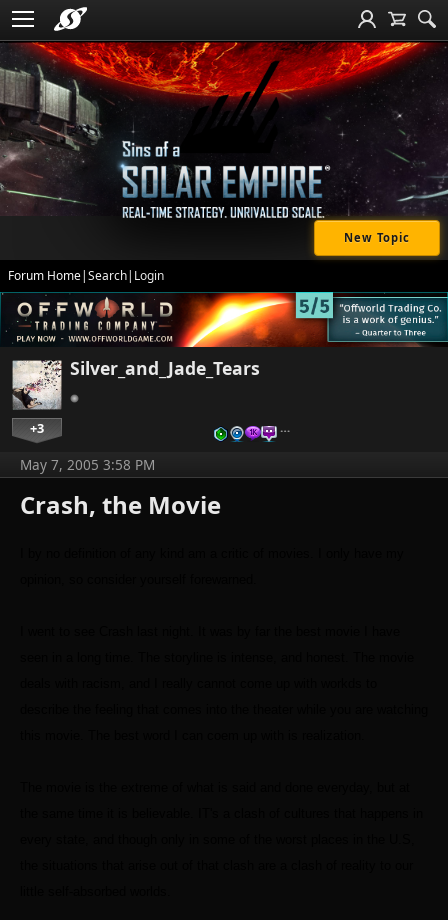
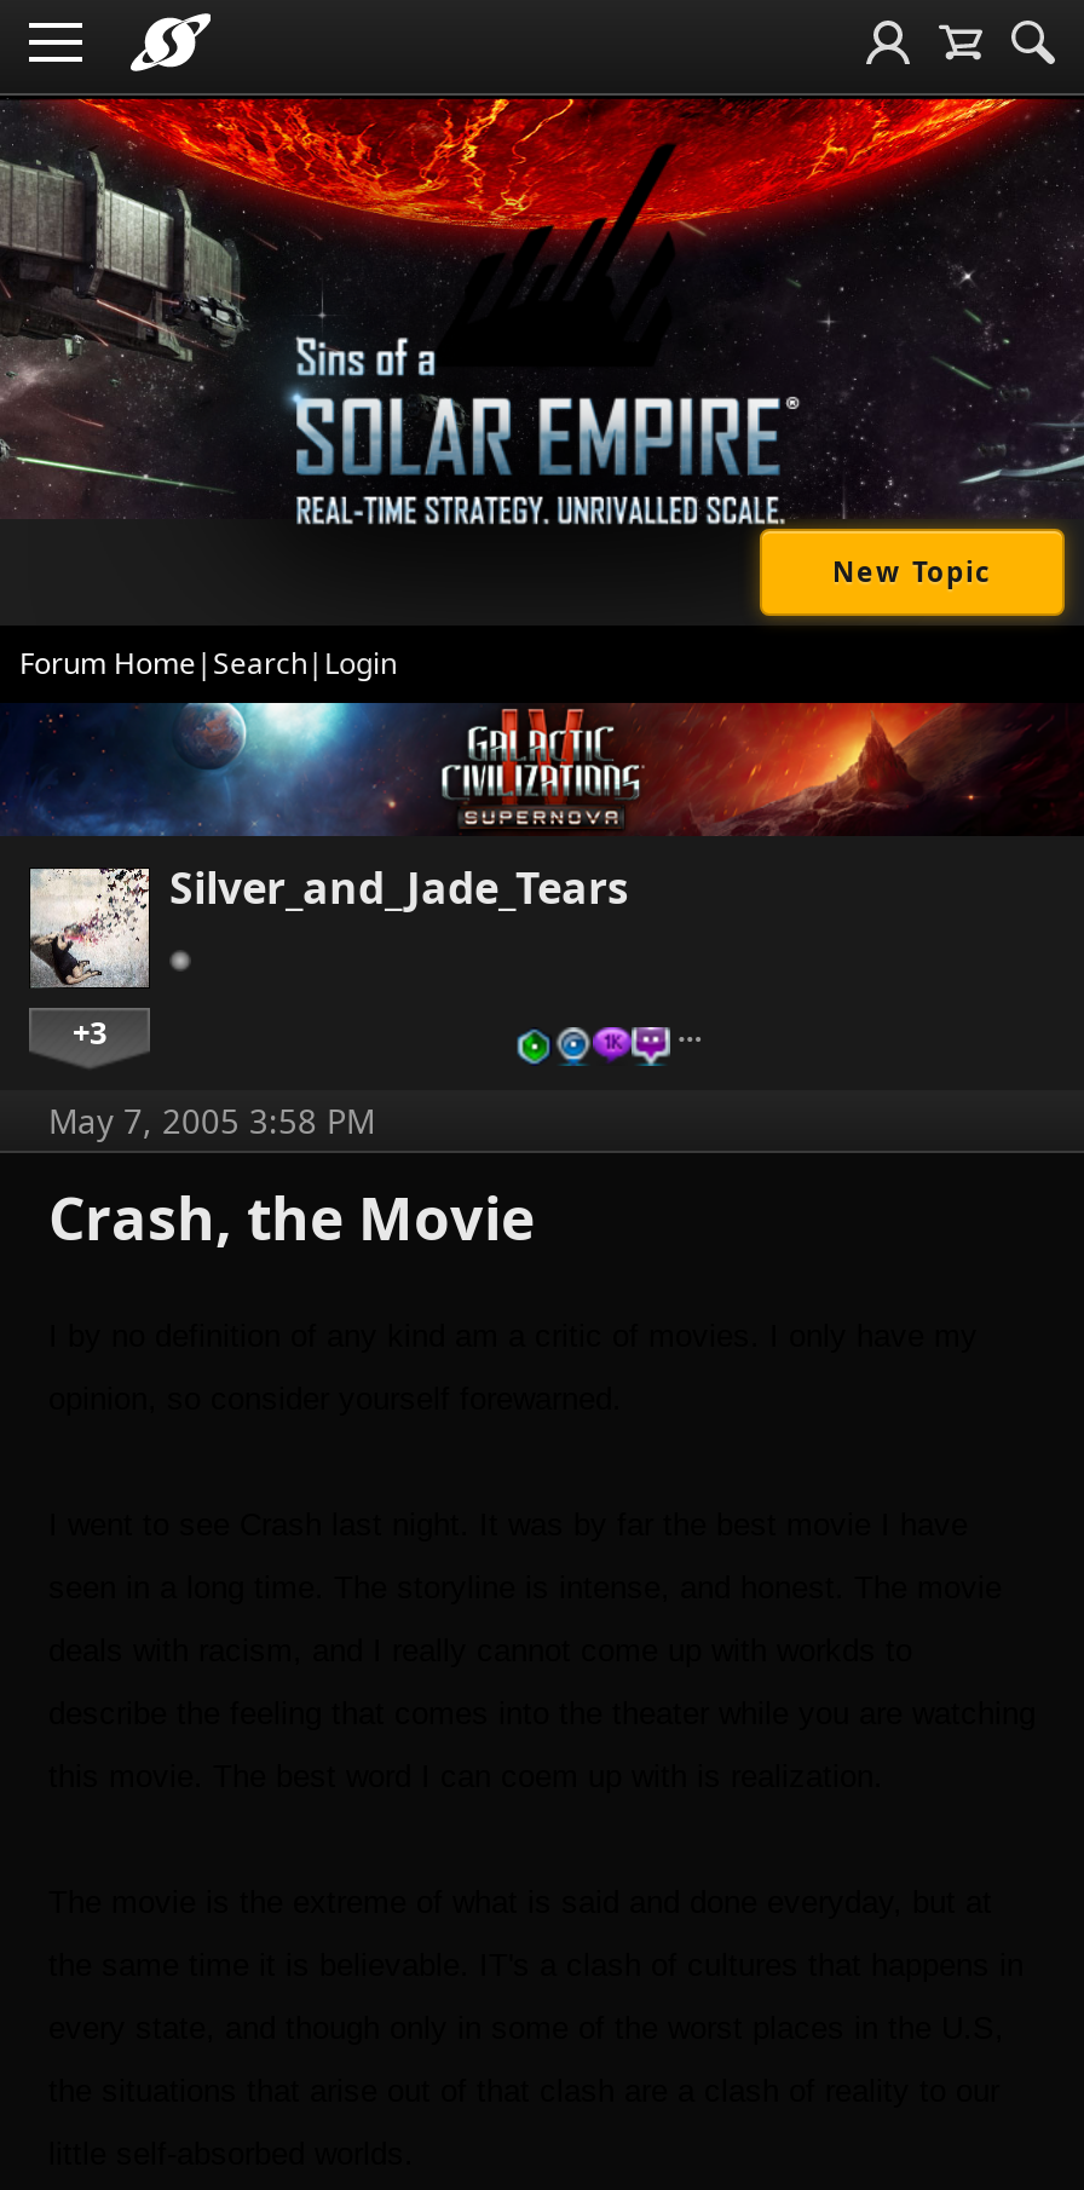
- [image]
+ [image]
